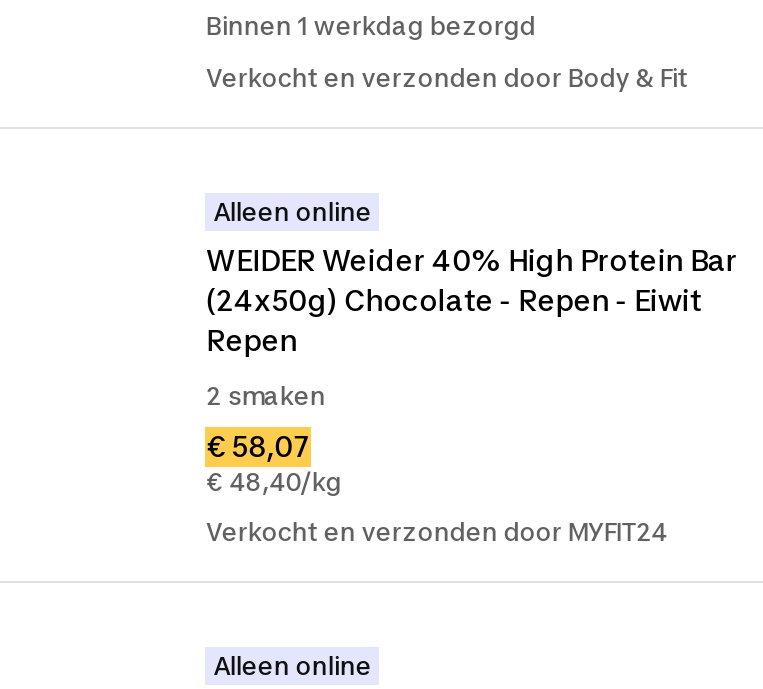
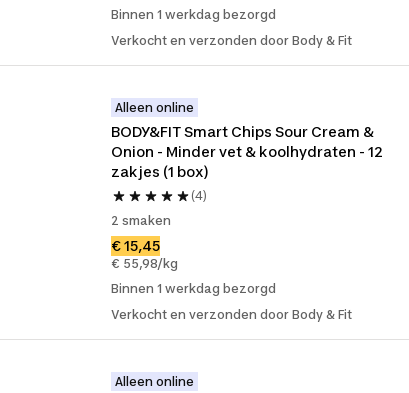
- WEIDER Weider 40% High Protein Bar
- (24x50g) Chocolate - Repen - Eiwit
- Repen
+ BODY&FIT Smart Chips Sour Cream &
+ Onion - Minder vet & koolhydraten - 12
+ zakjes (1 box)
+ (4)

- € 58,07
- € 48,40/kg
- Verkocht en verzonden door MYFIT24
+ € 15,45
+ € 55,98/kg
+ Binnen 1 werkdag bezorgd
+ Verkocht en verzonden door Body & Fit
